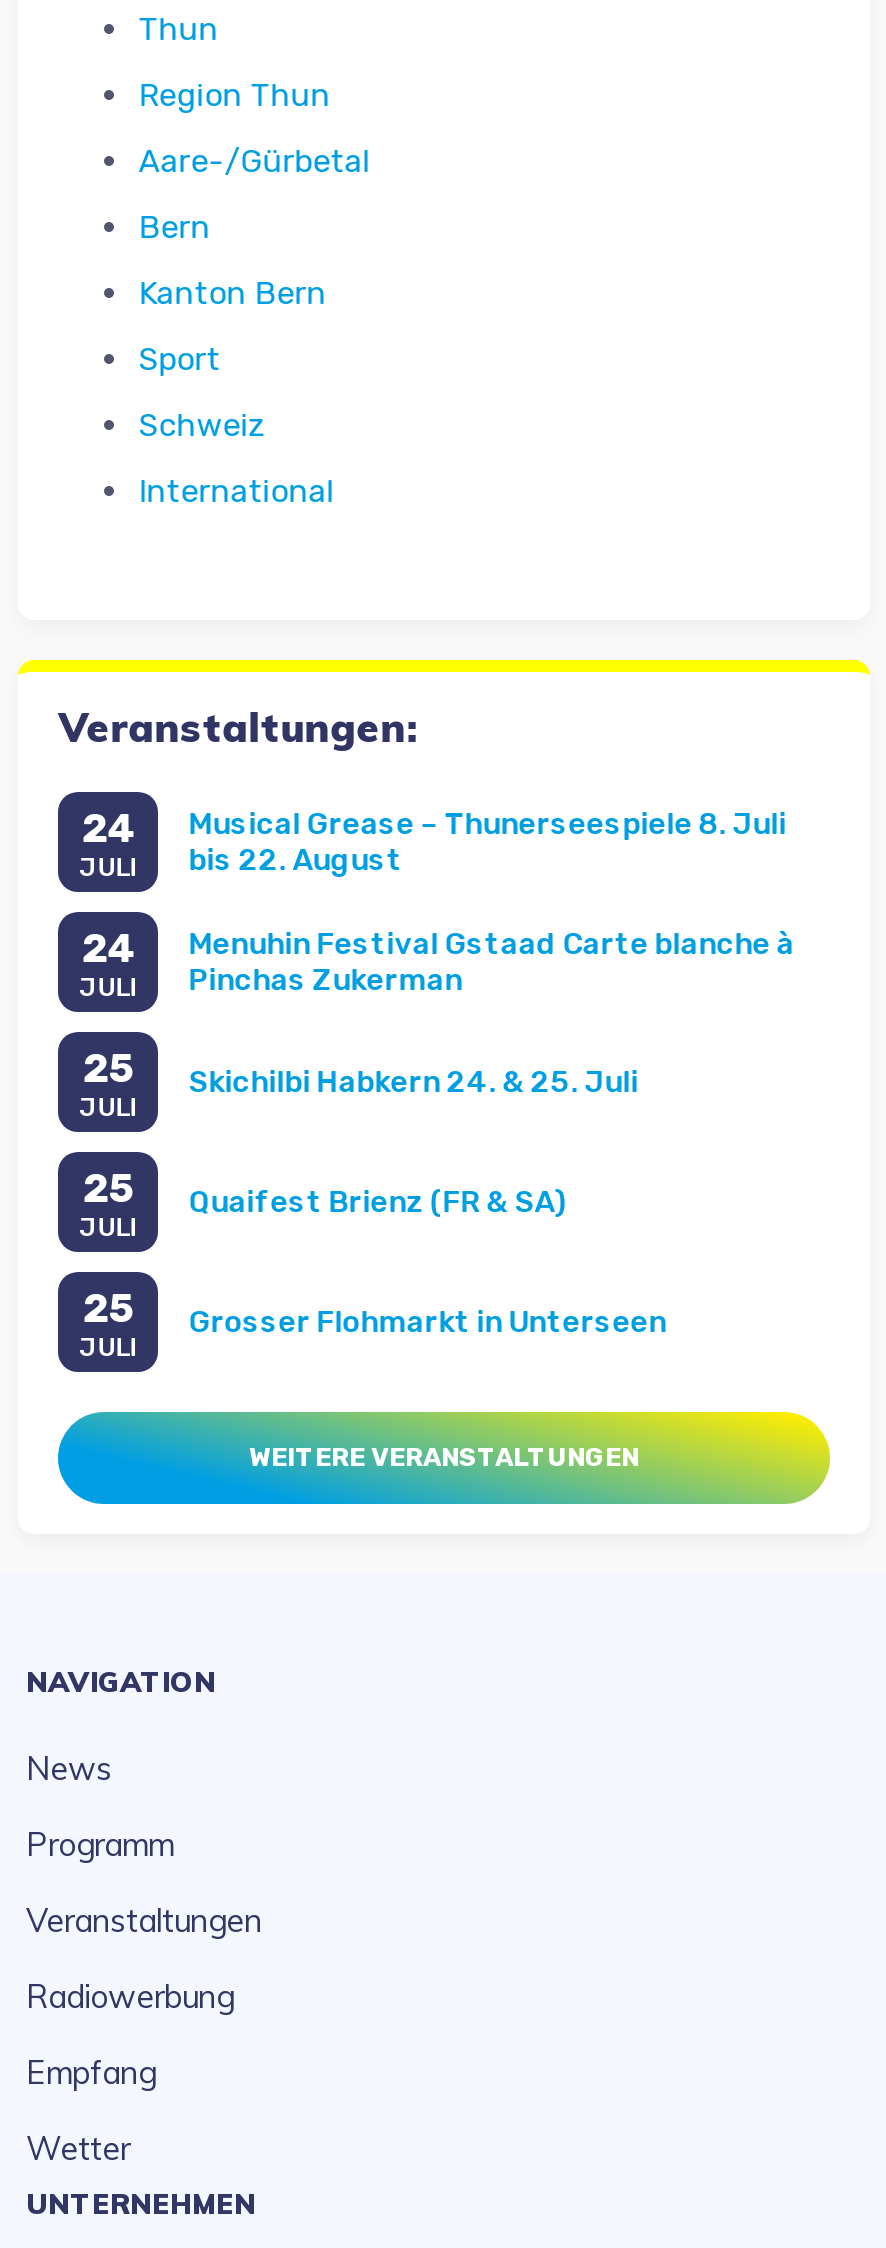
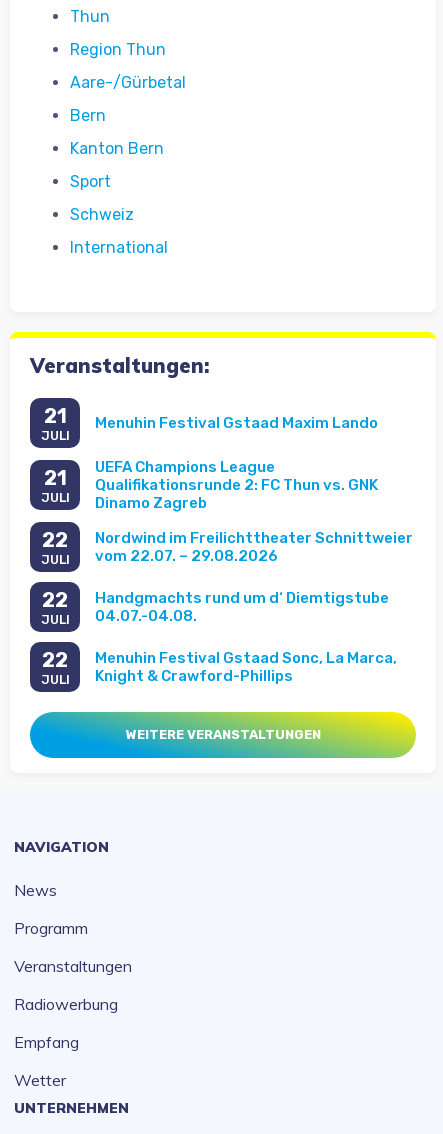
- 24
+ 21

- Musical Grease – Thunerseespiele 8. Juli
- bis 22. August
+ Menuhin Festival Gstaad Maxim Lando

- 24
+ 21

- Menuhin Festival Gstaad Carte blanche à
- Pinchas Zukerman
+ UEFA Champions League
+ Qualifikationsrunde 2: FC Thun vs. GNK
+ Dinamo Zagreb

- 25
+ 22

- Skichilbi Habkern 24. & 25. Juli
+ Nordwind im Freilichttheater Schnittweier
+ vom 22.07. – 29.08.2026

- 25
+ 22

- Quaifest Brienz (FR & SA)
+ Handgmachts rund um d‘ Diemtigstube
+ 04.07.-04.08.

- 25
+ 22

- Grosser Flohmarkt in Unterseen
+ Menuhin Festival Gstaad Sonc, La Marca,
+ Knight & Crawford-Phillips
